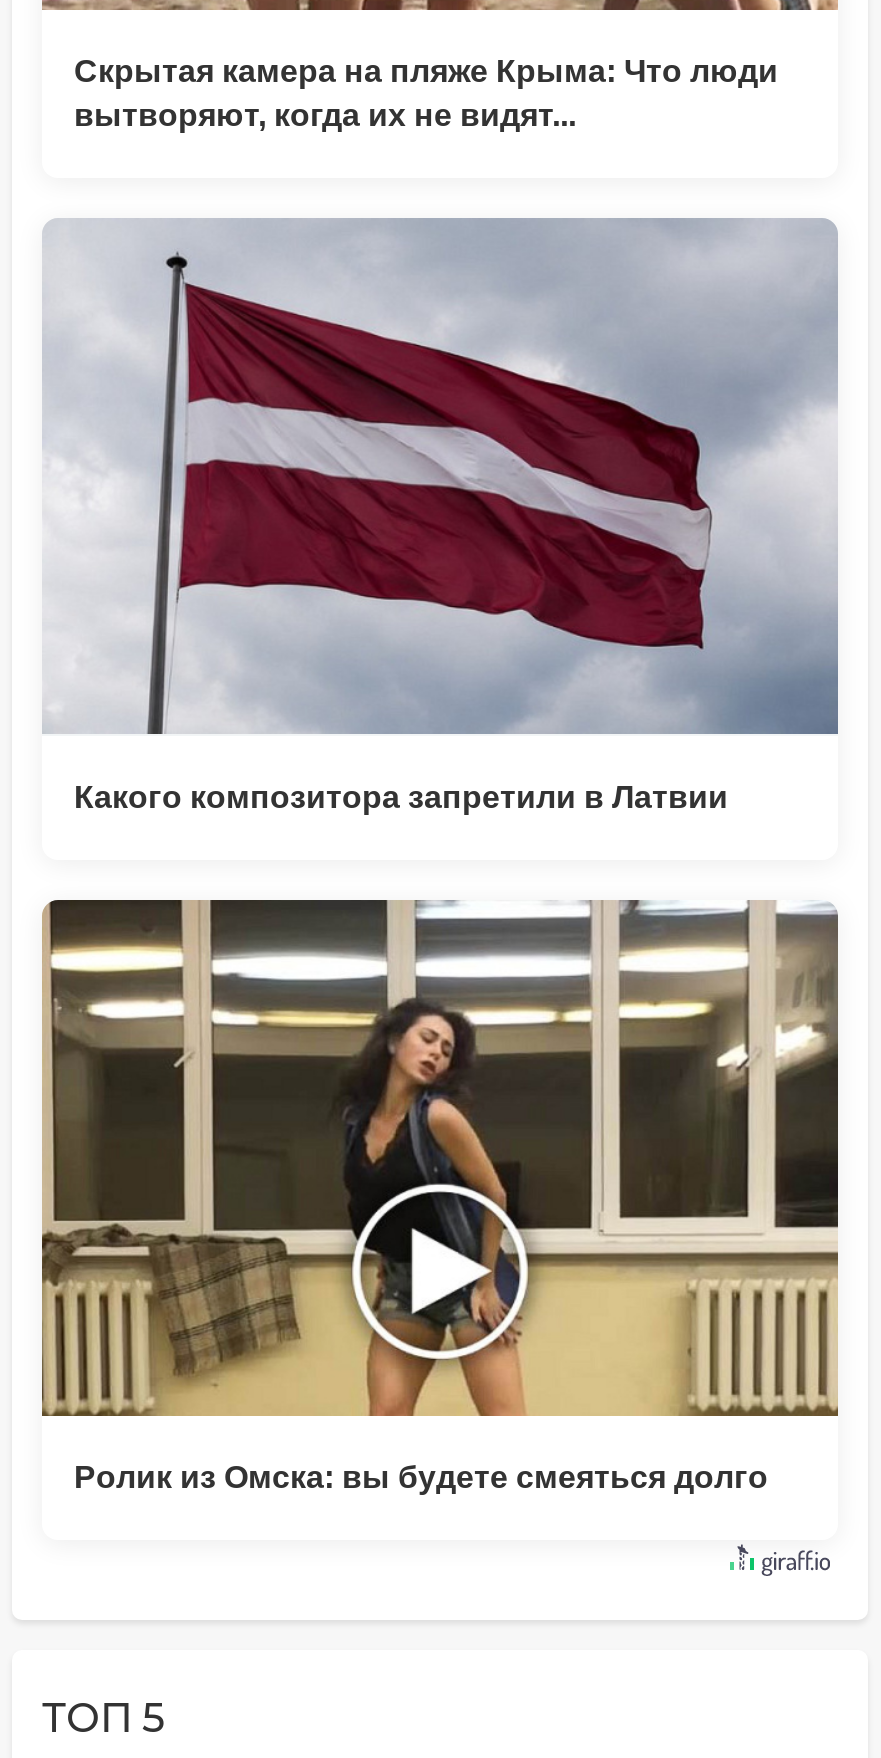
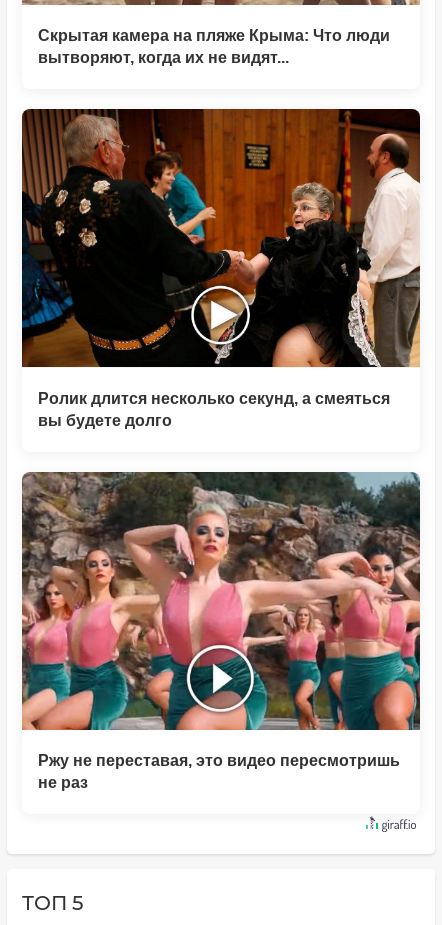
- [image]
- Какого композитора запретили в Латвии
+ [image]
+ Ролик длится несколько секунд, а смеяться
+ вы будете долго

- [image]
- Ролик из Омска: вы будете смеяться долго
+ [image]
+ Ржу не переставая, это видео пересмотришь
+ не раз
